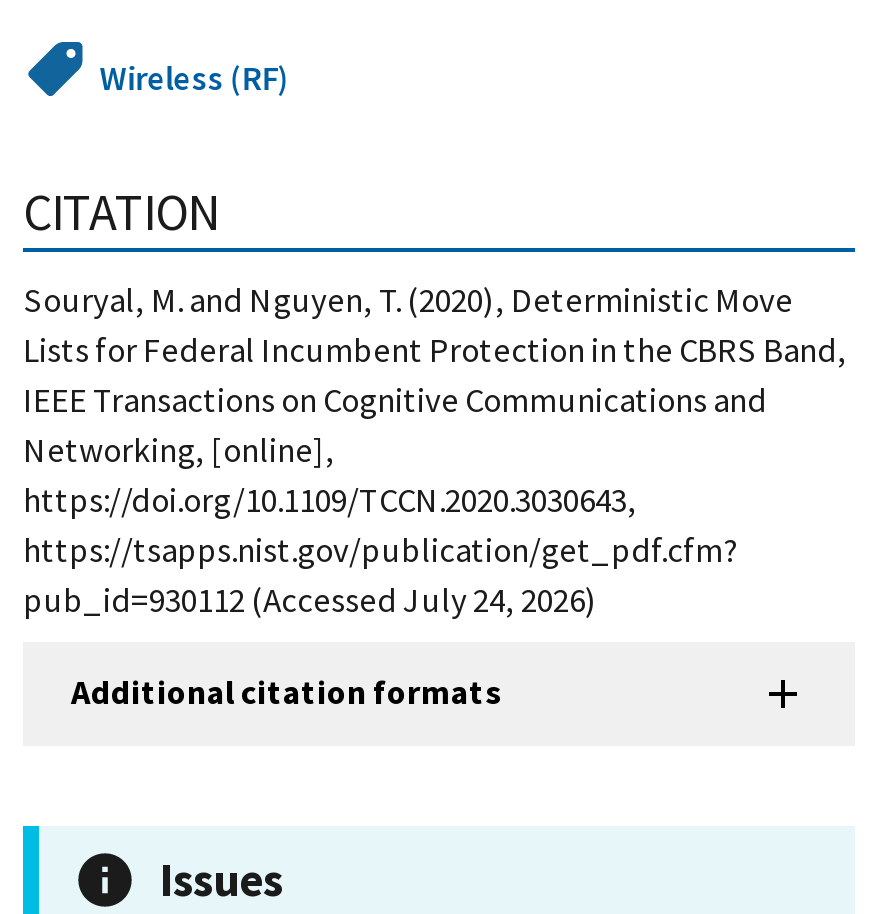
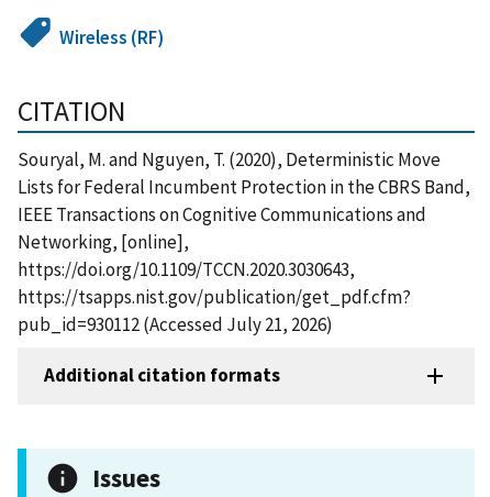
- pub_id=930112 (Accessed July 24, 2026)
+ pub_id=930112 (Accessed July 21, 2026)
